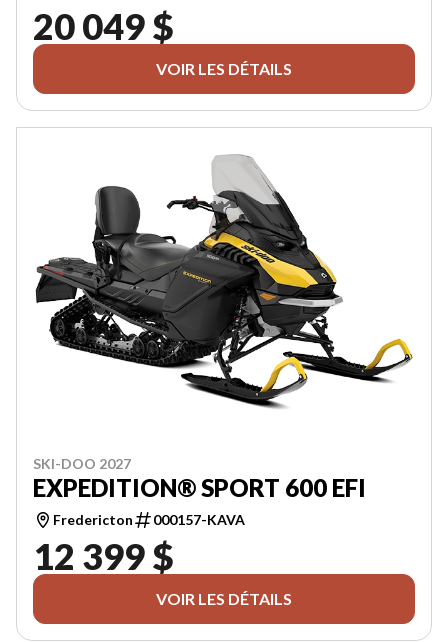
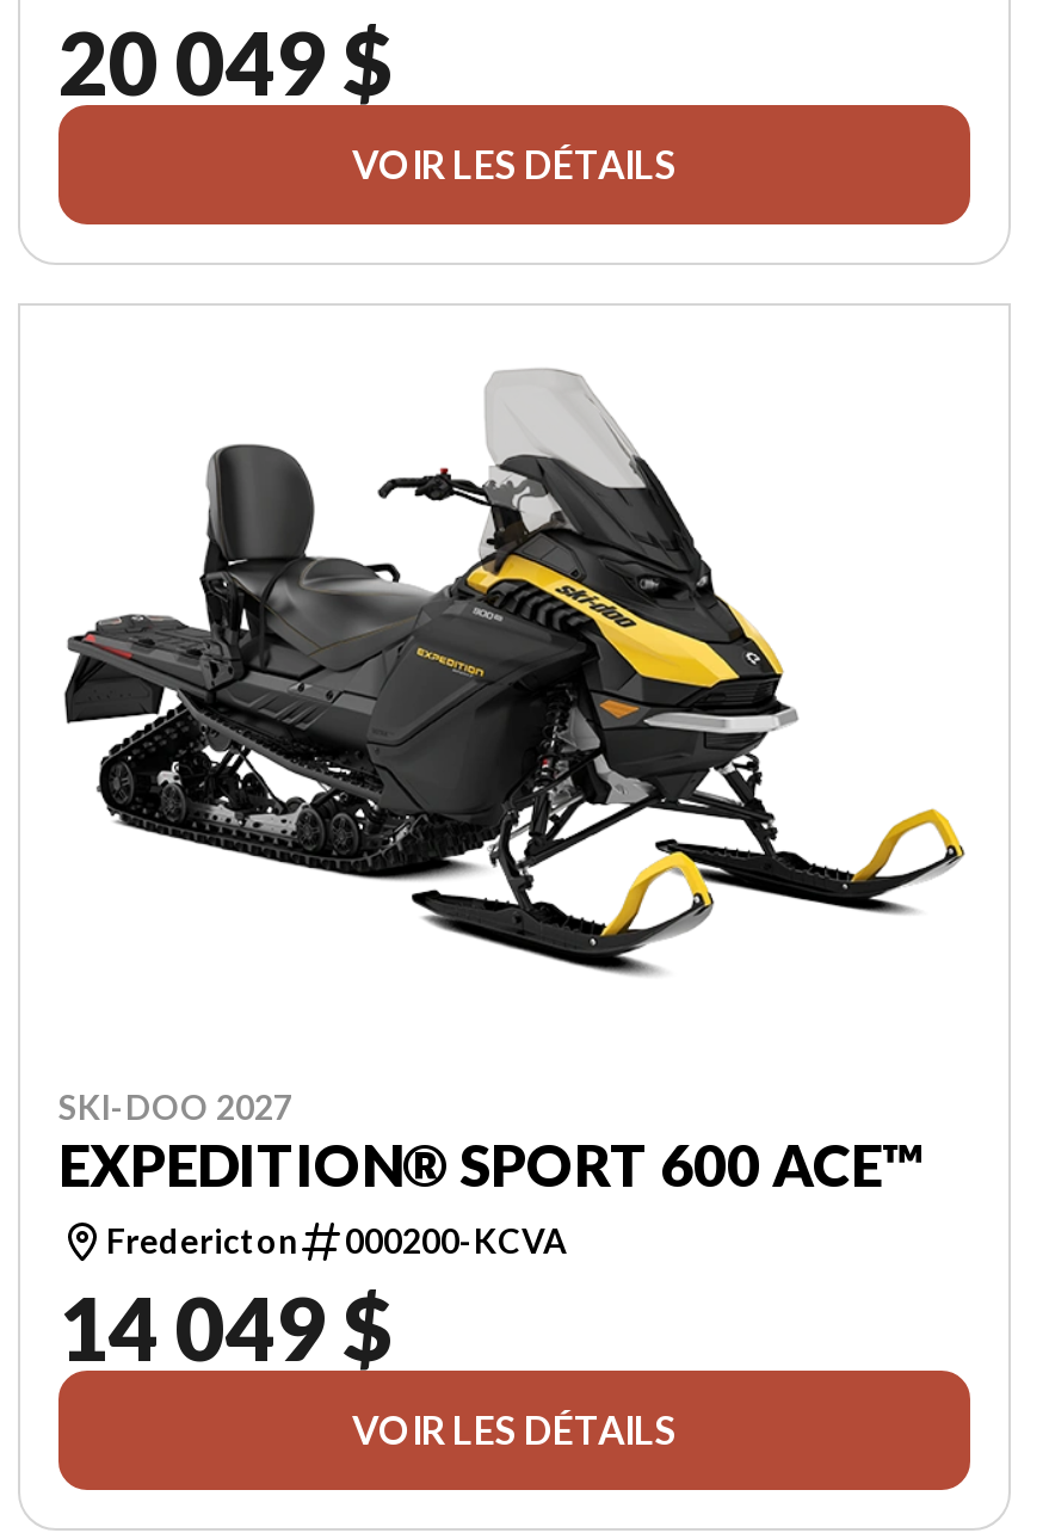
- EXPEDITION® SPORT 600 EFI
+ EXPEDITION® SPORT 600 ACE™

- 000157-KAVA
- 12 399 $
+ 000200-KCVA
+ 14 049 $
